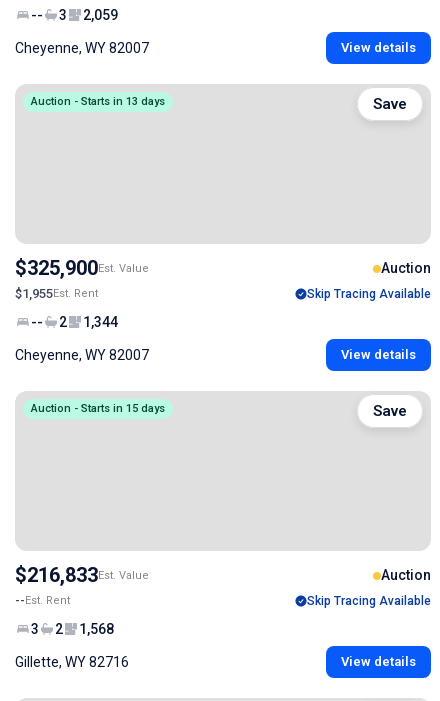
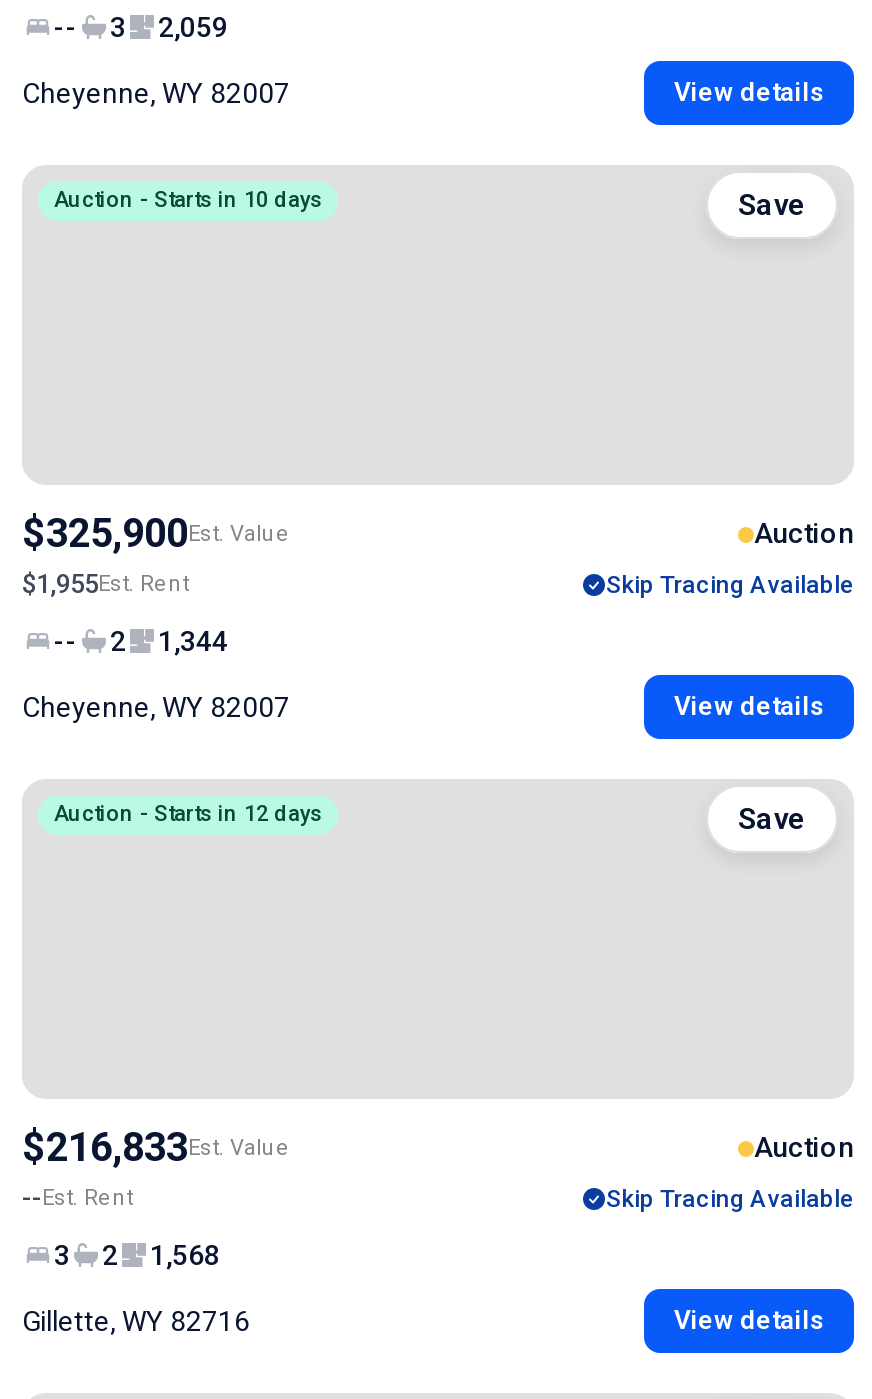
- Auction - Starts in 13 days
+ Auction - Starts in 10 days

- Auction - Starts in 15 days
+ Auction - Starts in 12 days
